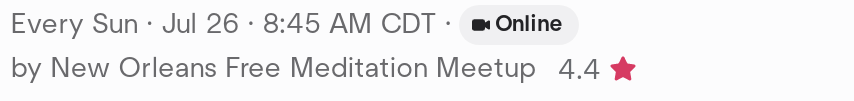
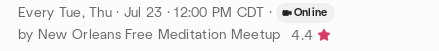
- Every Sun · Jul 26 · 8:45 AM CDT ·
+ Every Tue, Thu · Jul 23 · 12:00 PM CDT ·
